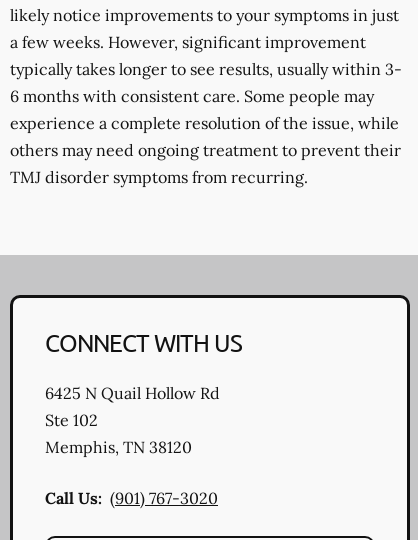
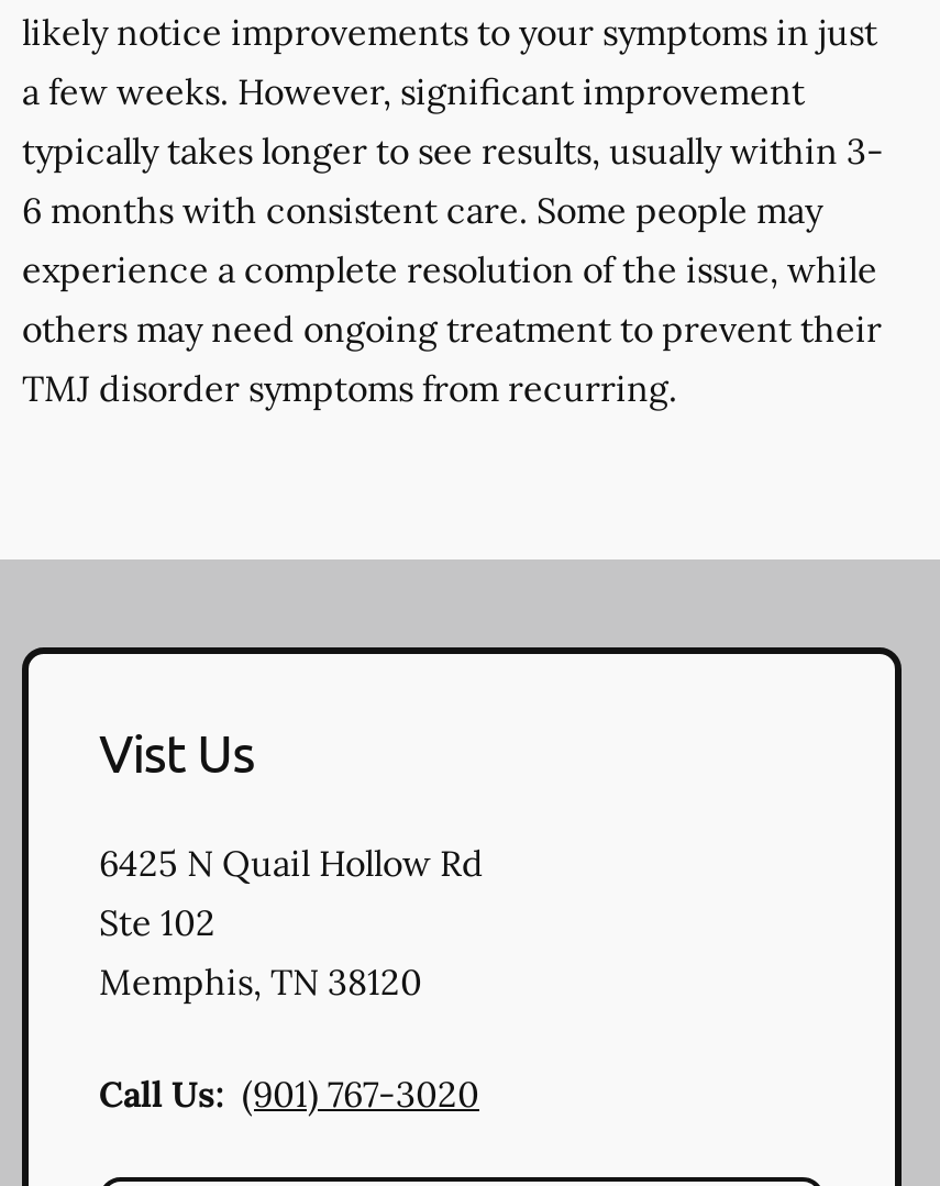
- CONNECT WITH US
+ Vist Us
